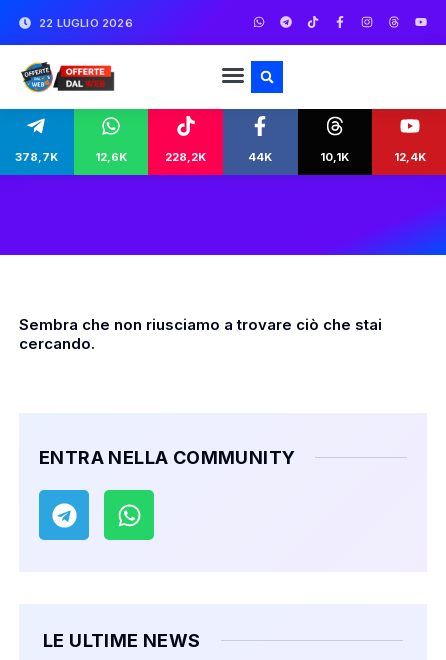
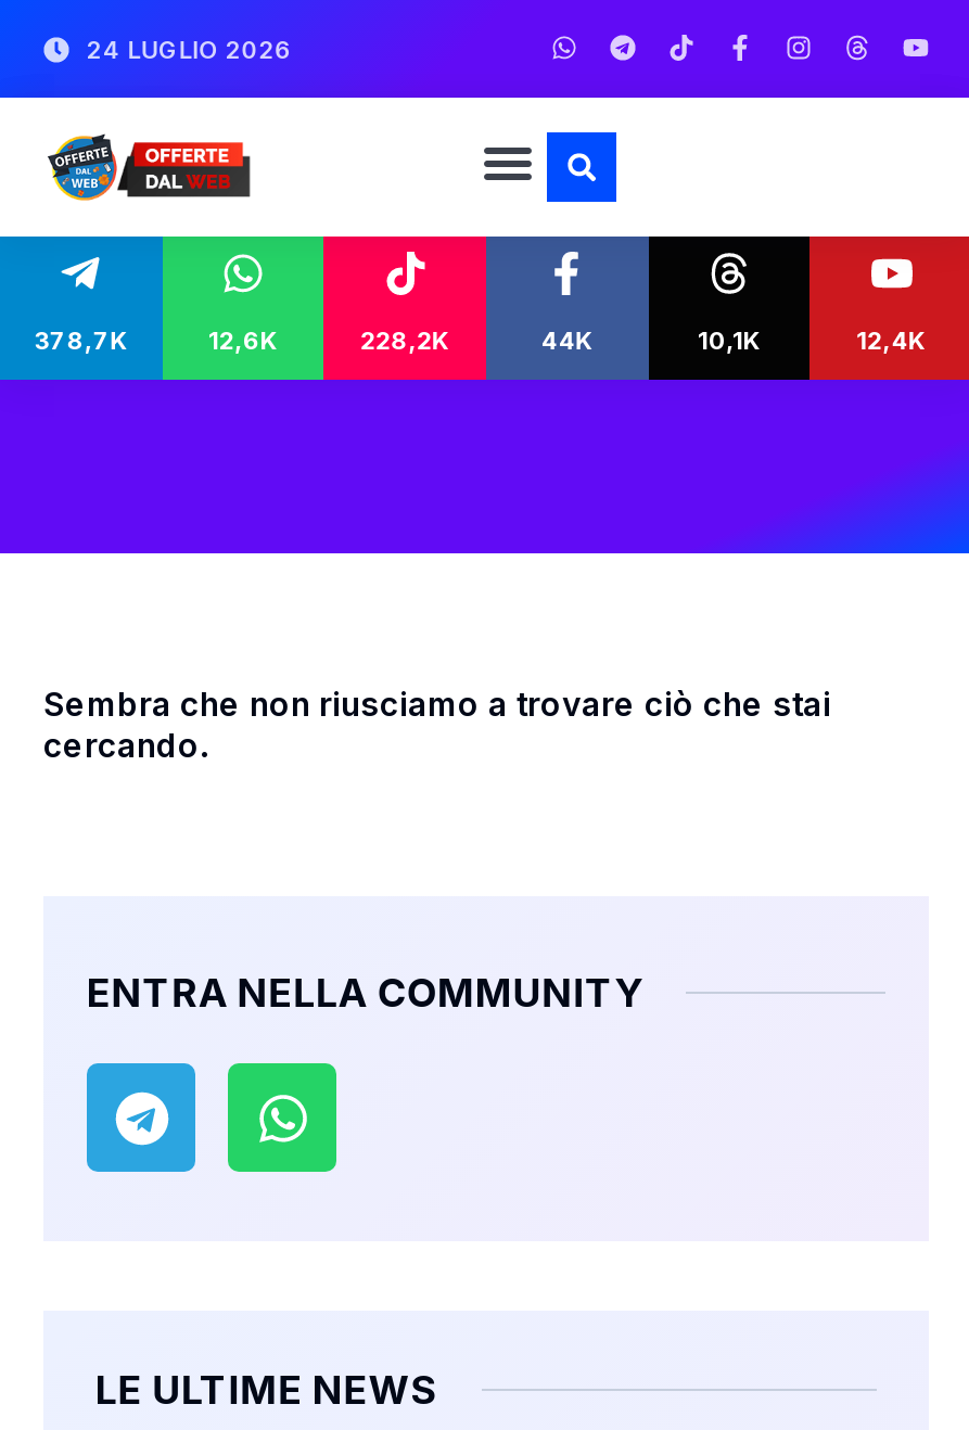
- 22 LUGLIO 2026
+ 24 LUGLIO 2026
